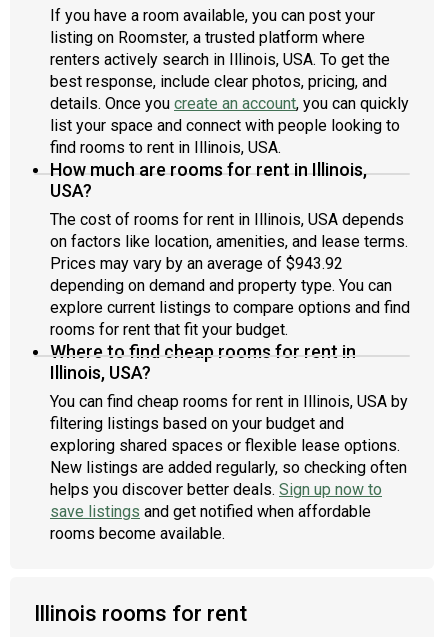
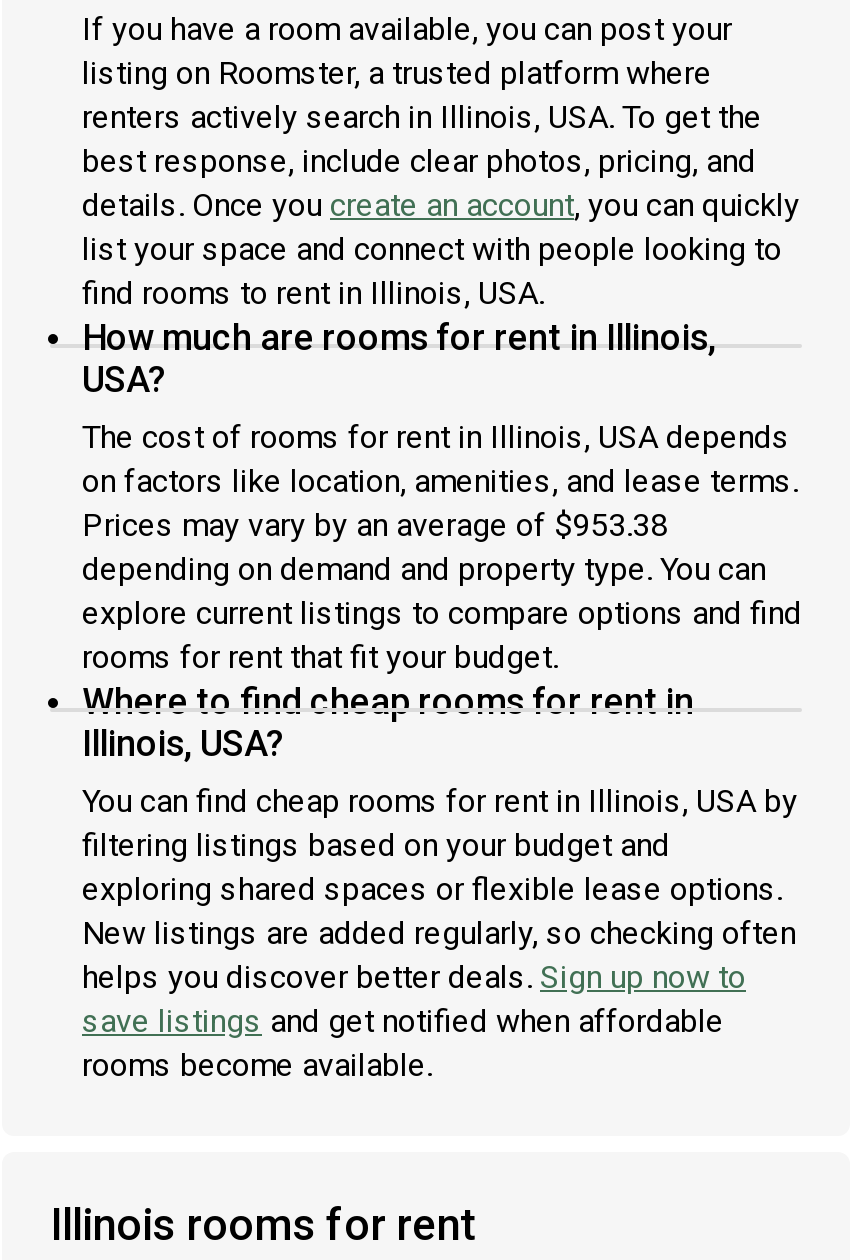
- Prices may vary by an average of $943.92
+ Prices may vary by an average of $953.38
